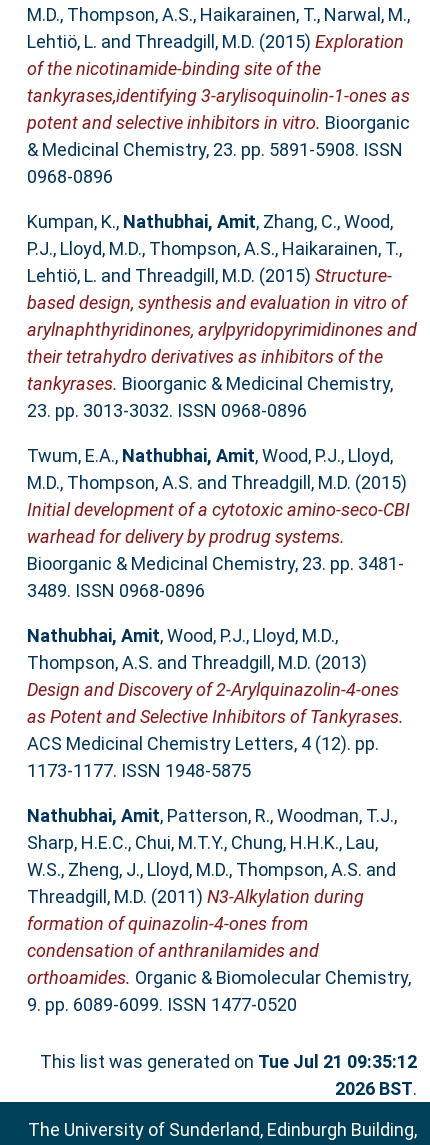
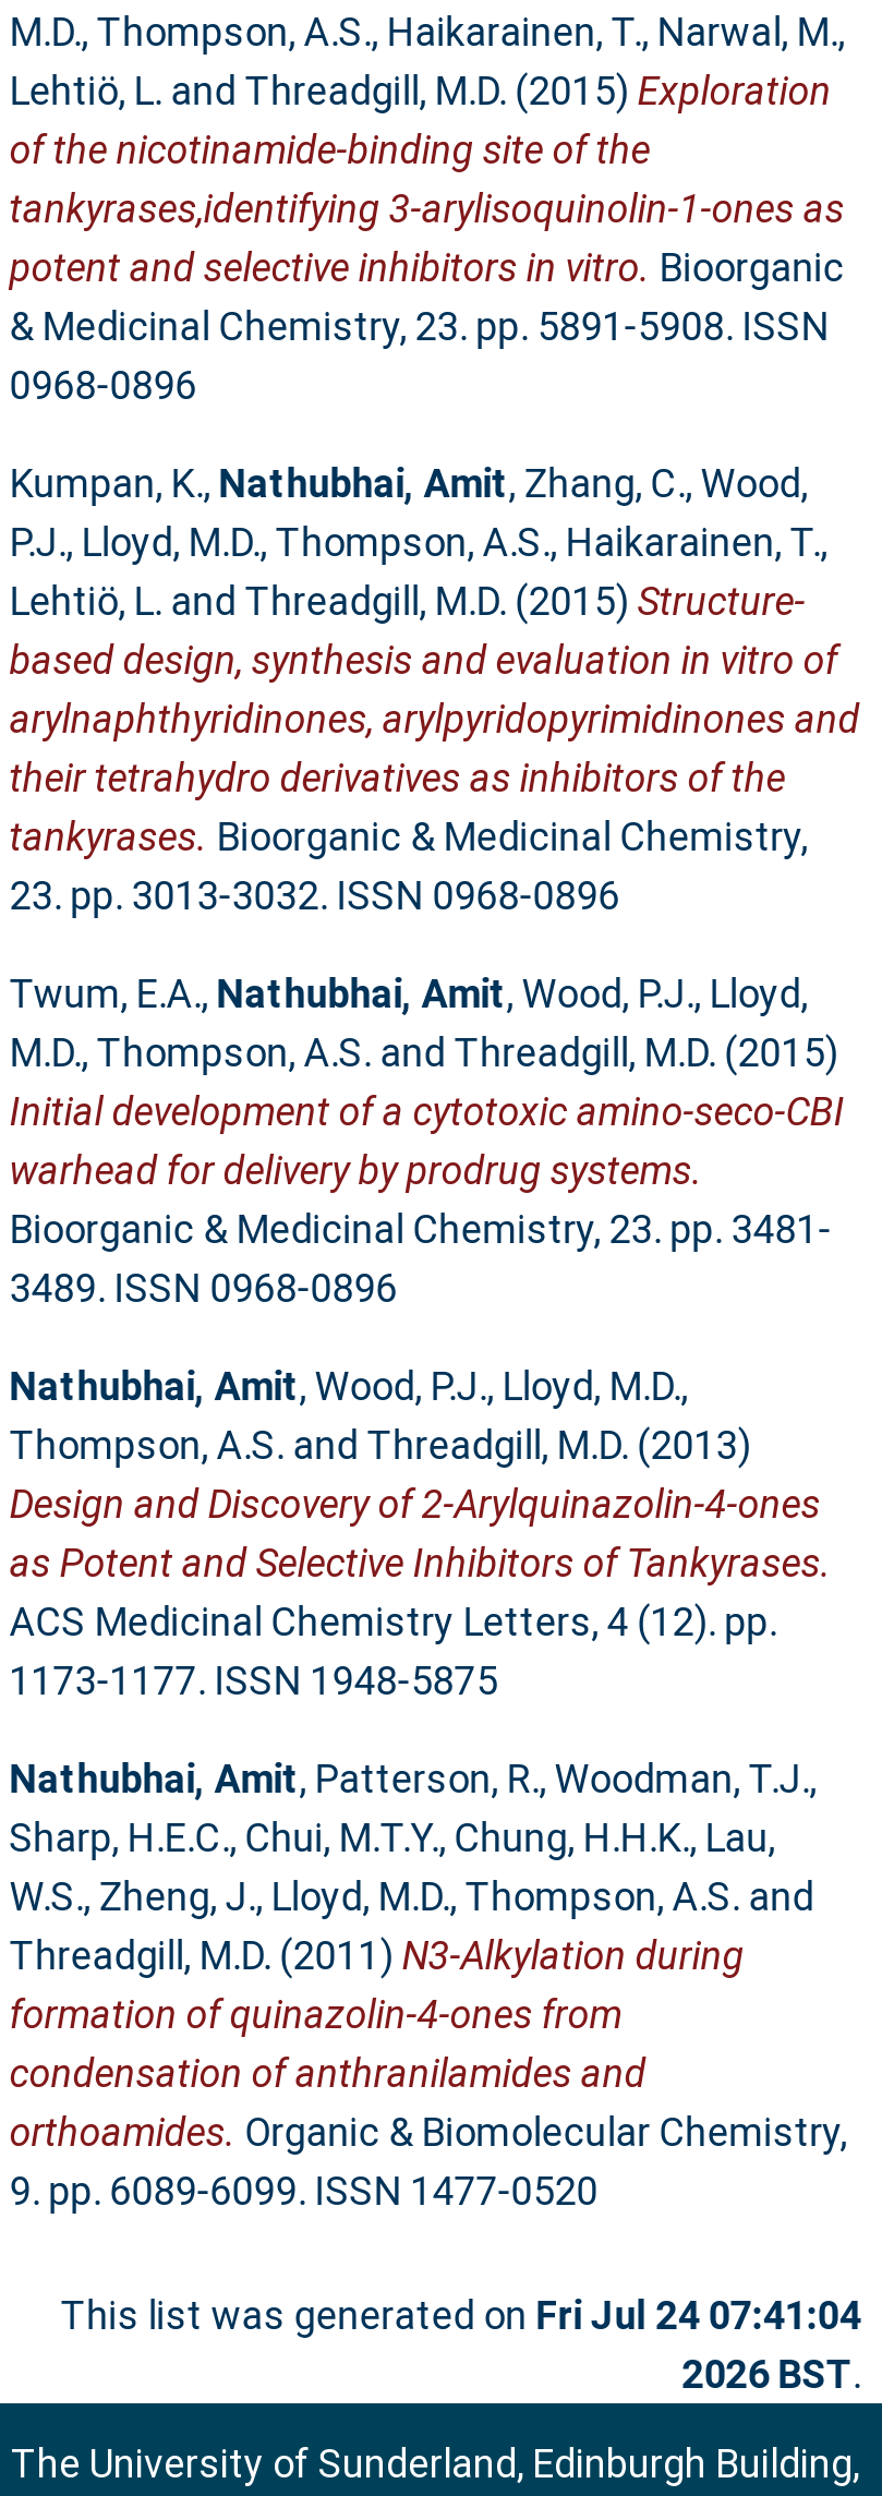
- This list was generated on Tue Jul 21 09:35:12
+ This list was generated on Fri Jul 24 07:41:04
